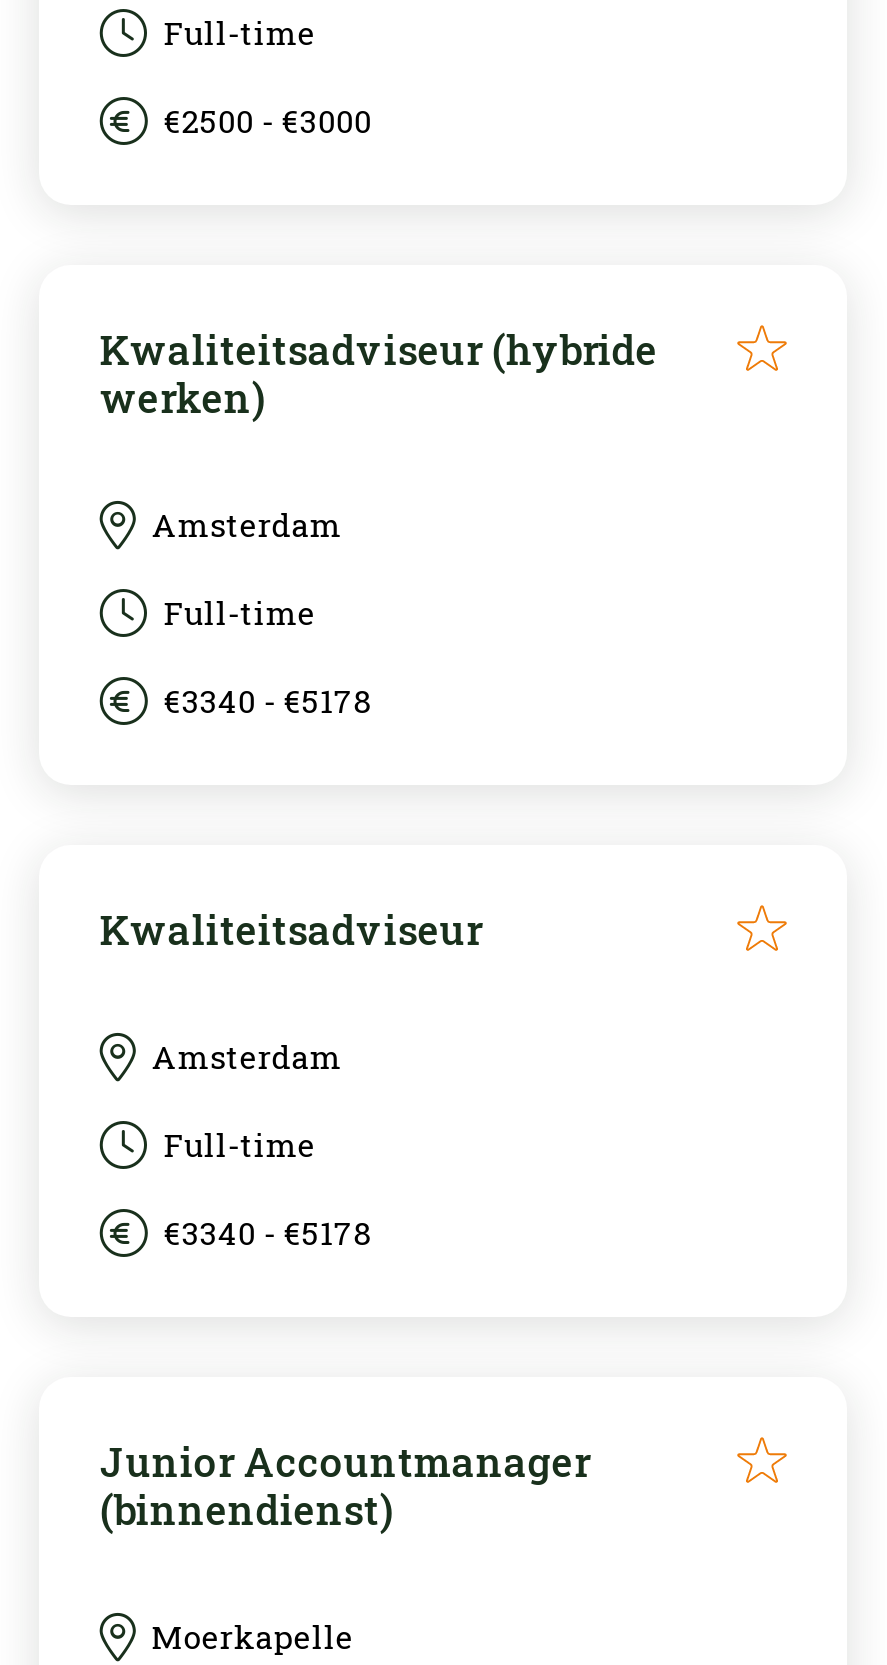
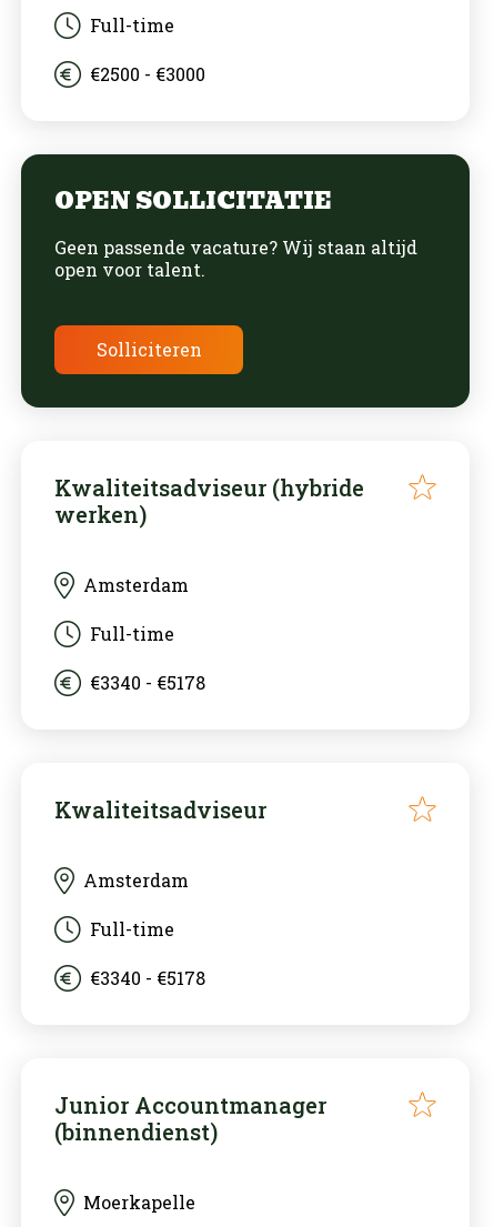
+ [image]
+ OPEN SOLLICITATIE
+ Geen passende vacature? Wij staan altijd
+ open voor talent.
+ Solliciteren
